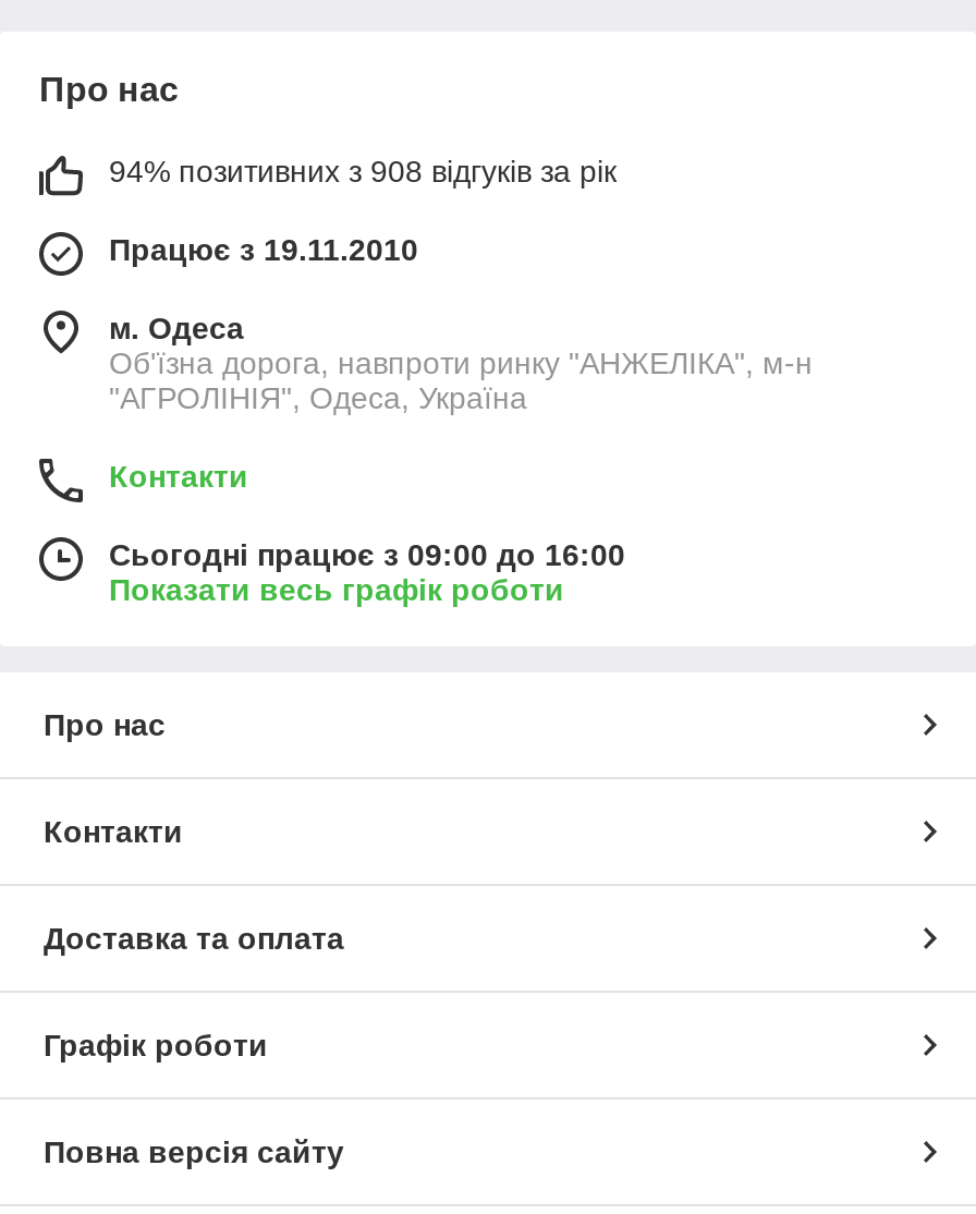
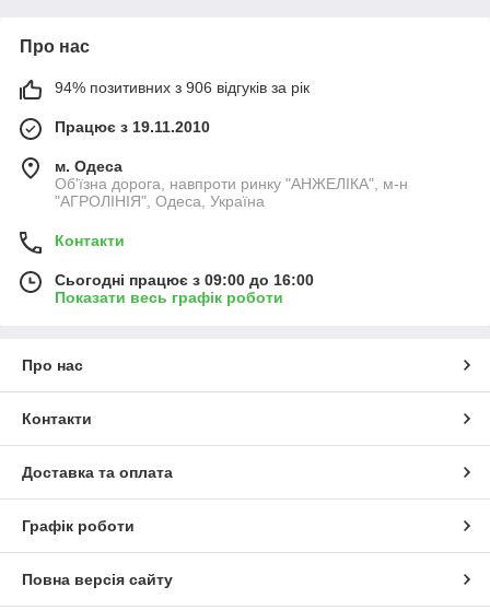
- 94% позитивних з 908 відгуків за рік
+ 94% позитивних з 906 відгуків за рік
